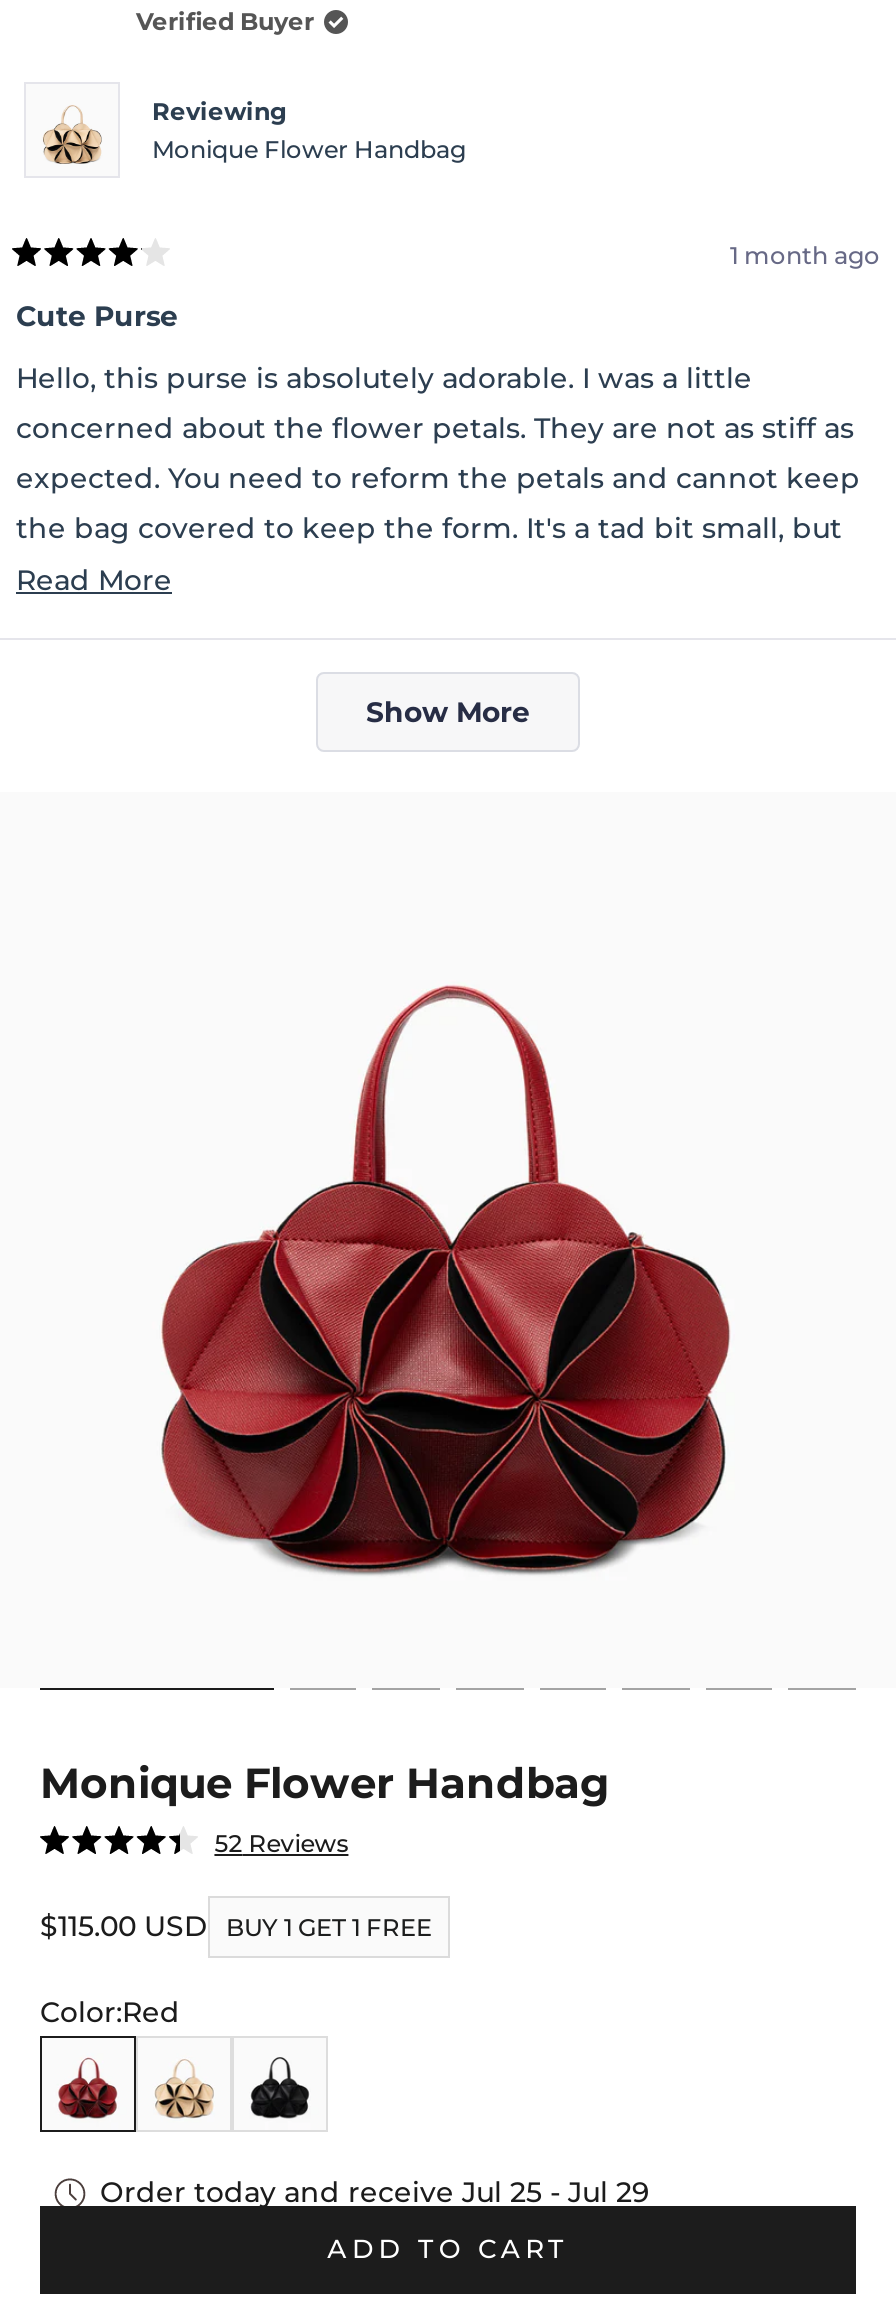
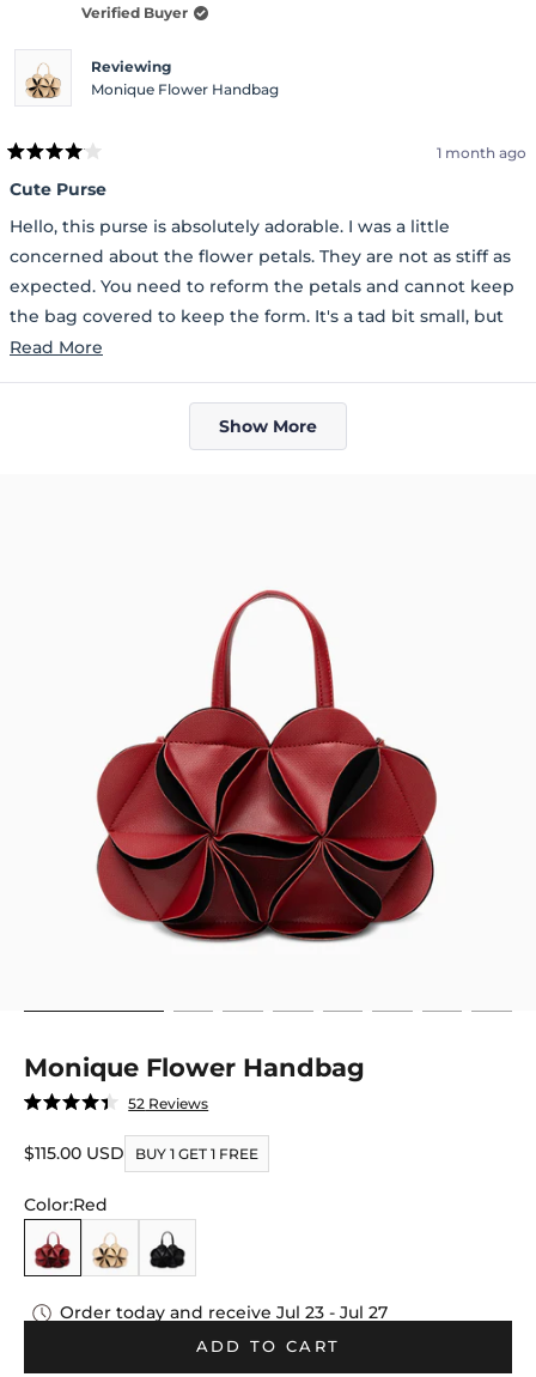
- Order today and receive Jul 25 - Jul 29
+ Order today and receive Jul 23 - Jul 27
